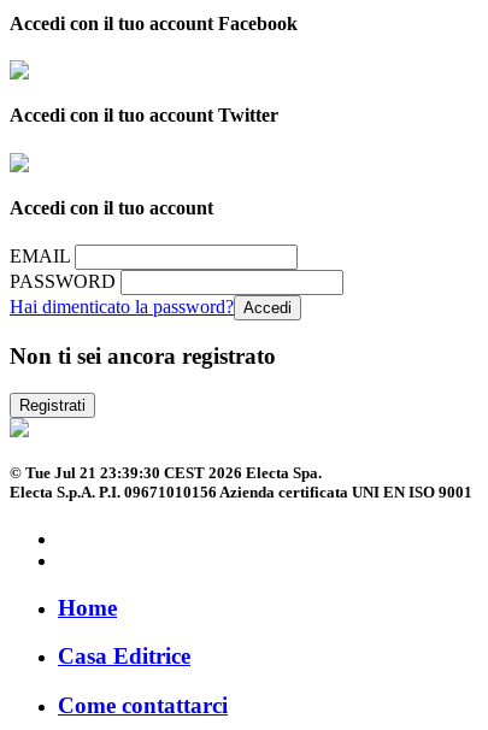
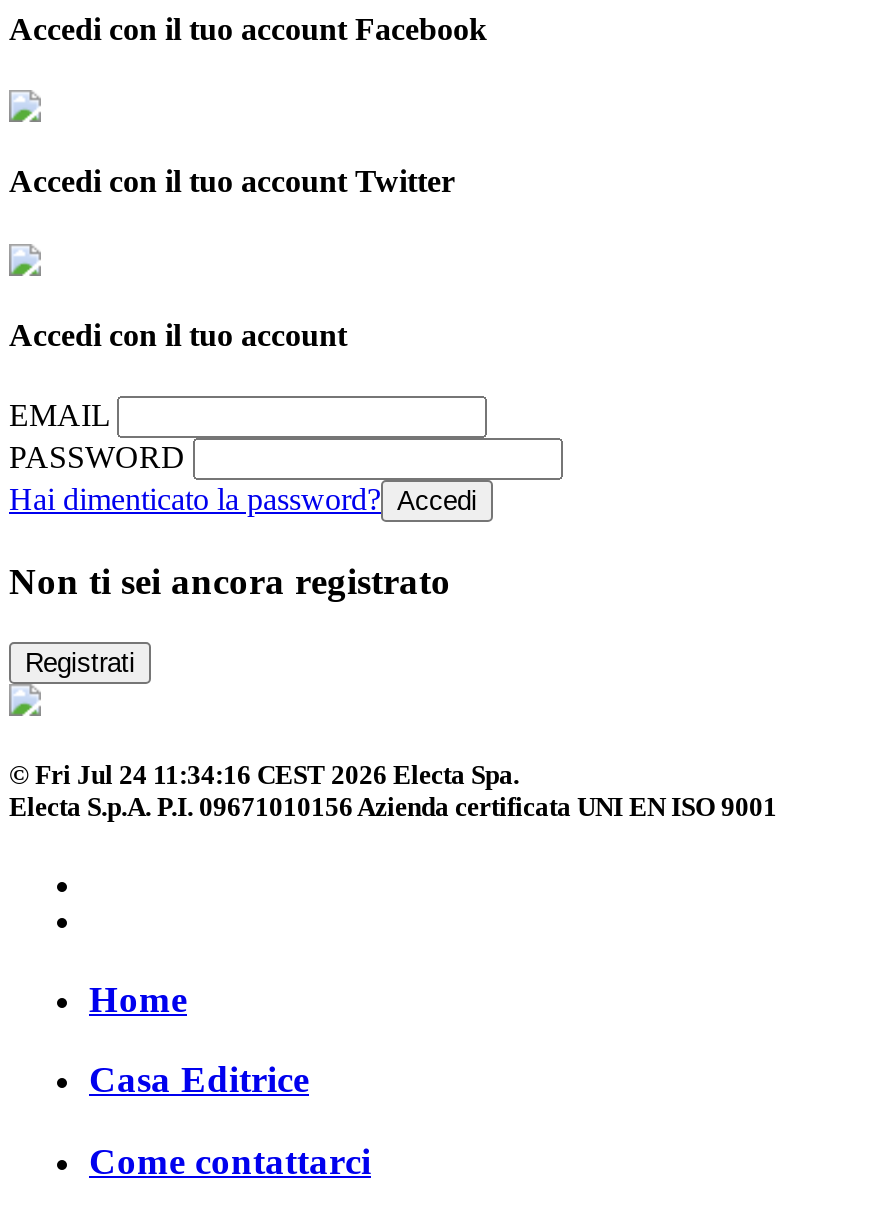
- © Tue Jul 21 23:39:30 CEST 2026 Electa Spa.
+ © Fri Jul 24 11:34:16 CEST 2026 Electa Spa.
